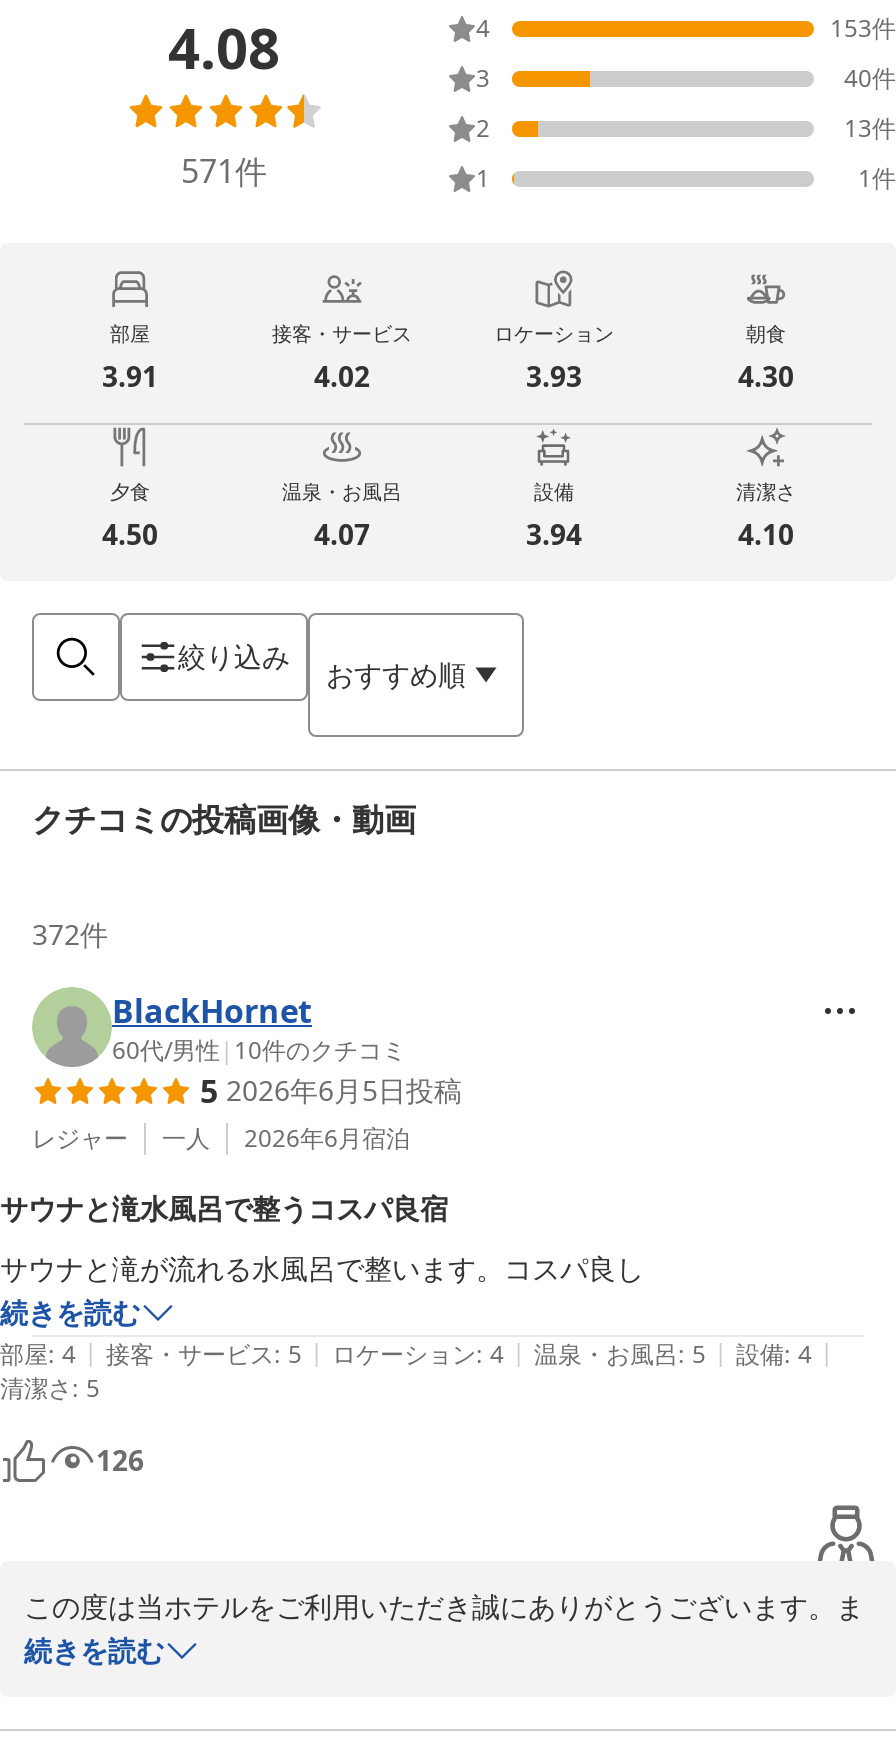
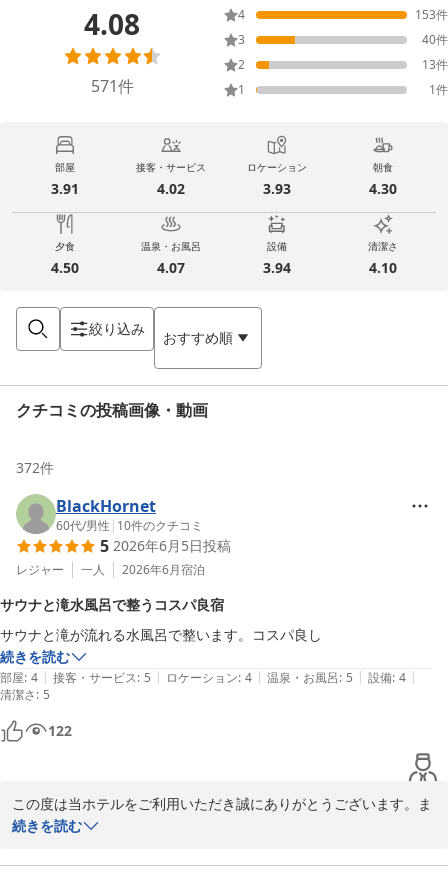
- 126
+ 122
